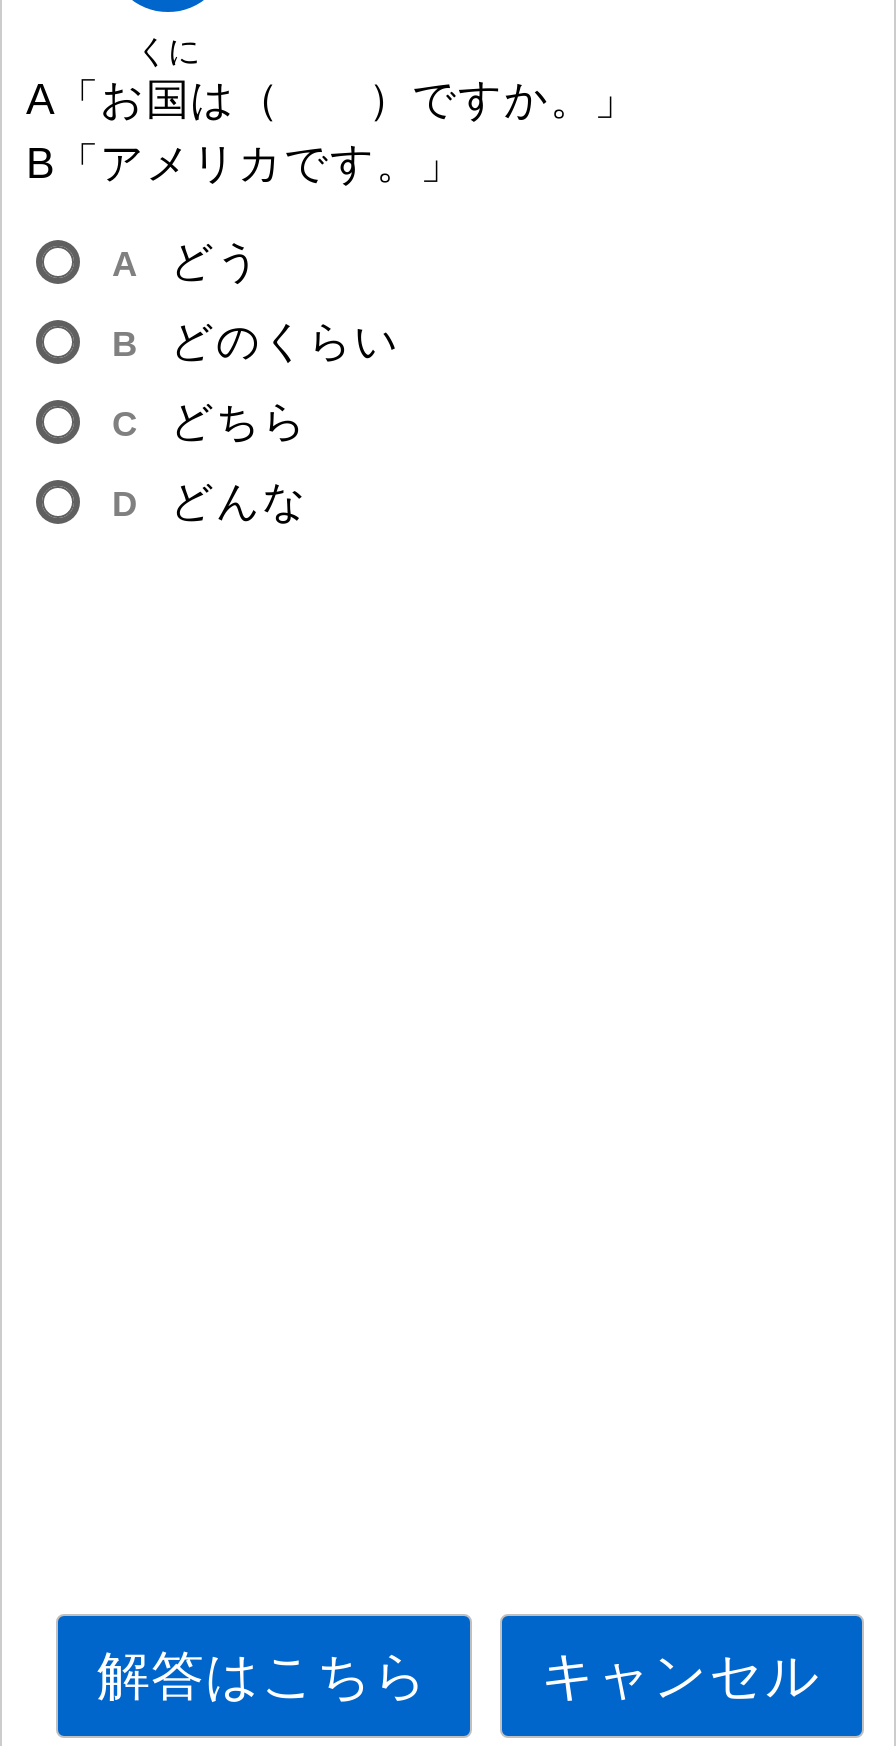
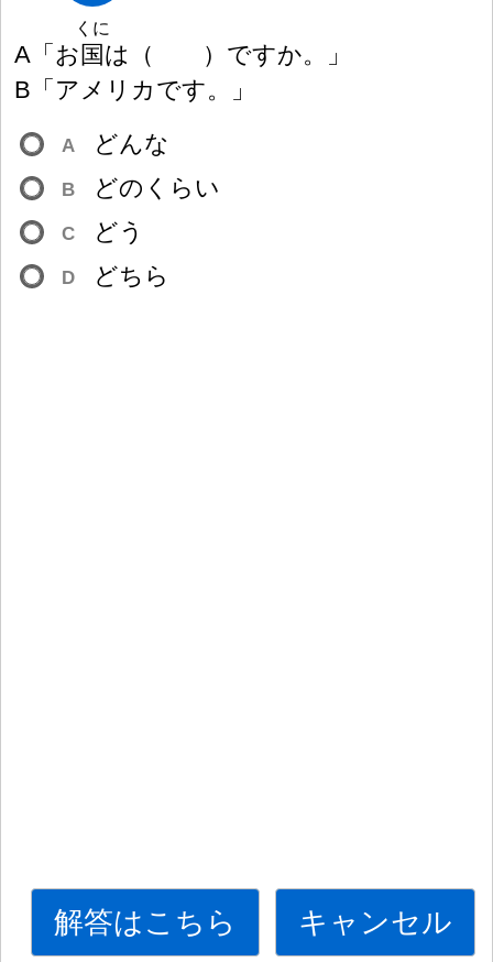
moved down: どう

moved down: どちら

moved up: どんな
